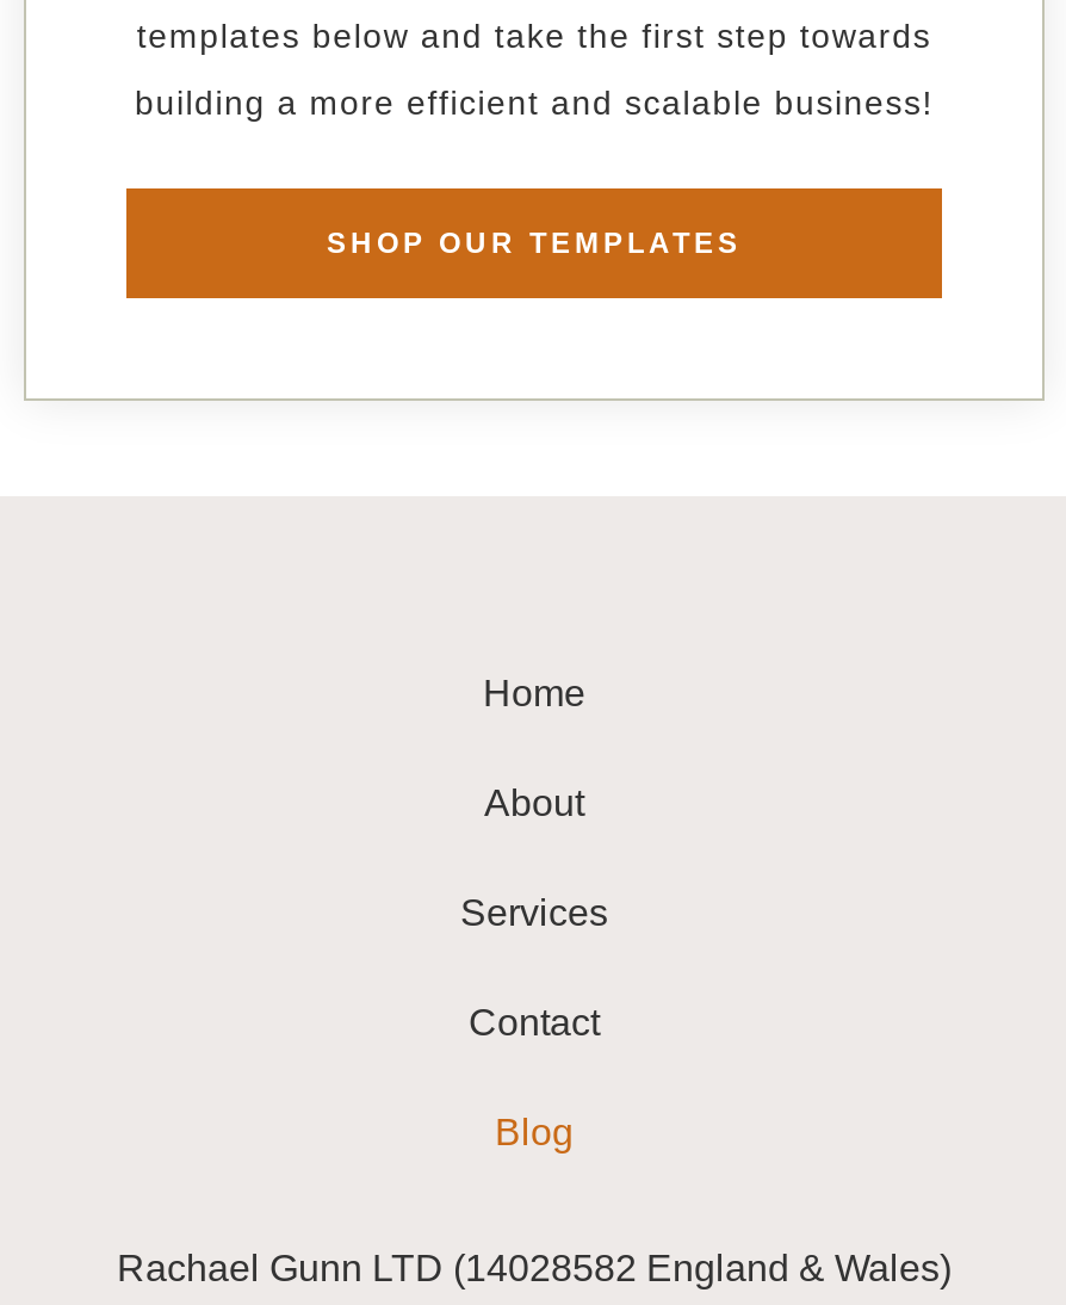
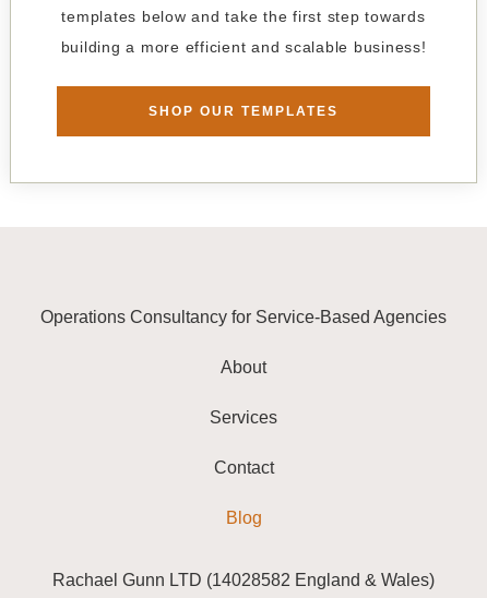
- Home
+ Operations Consultancy for Service-Based Agencies
